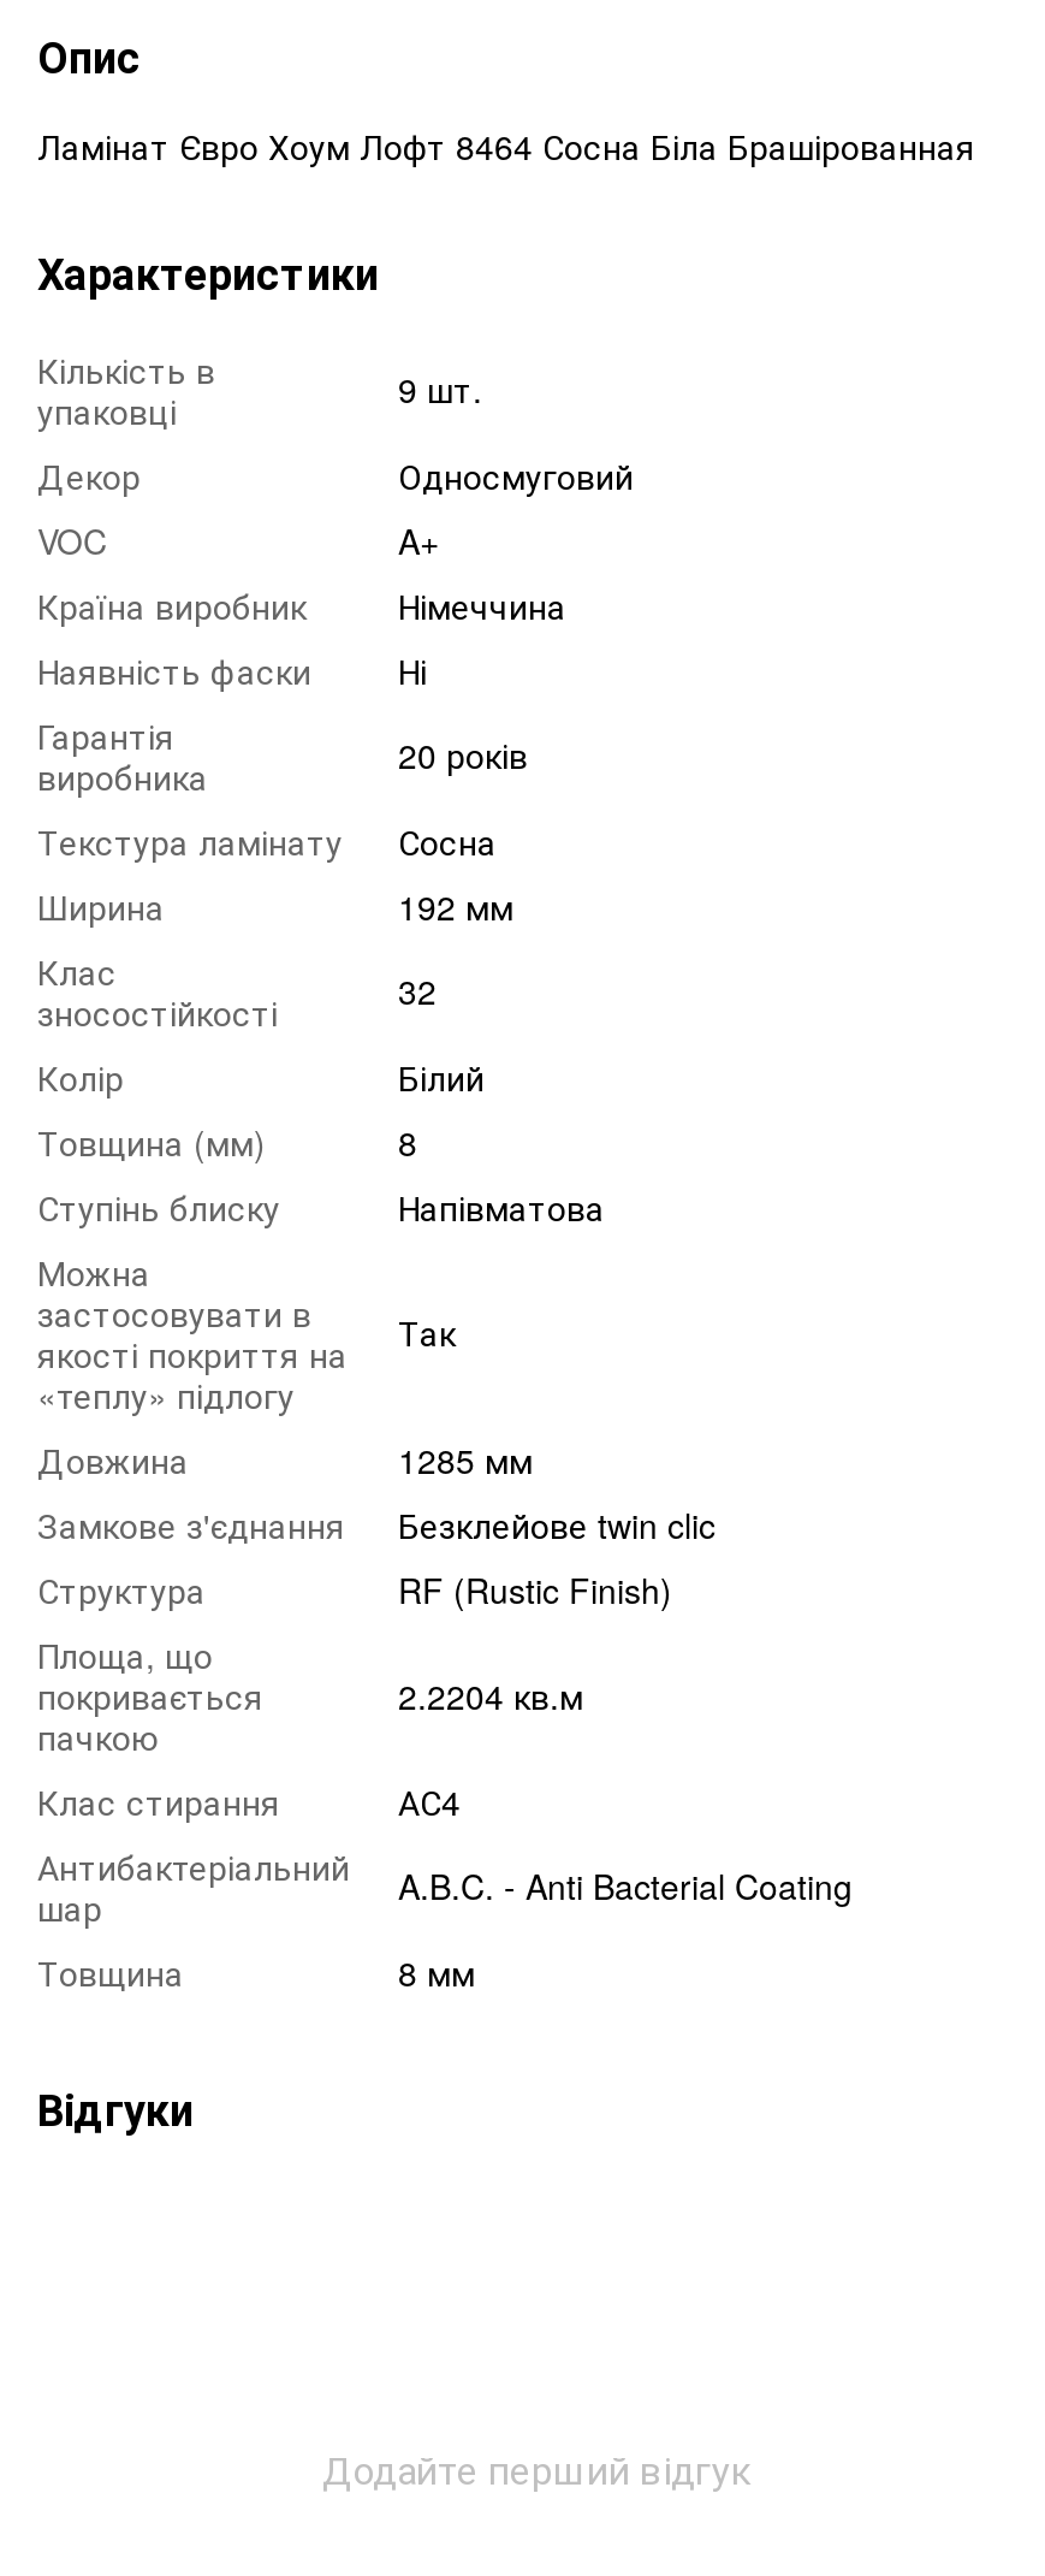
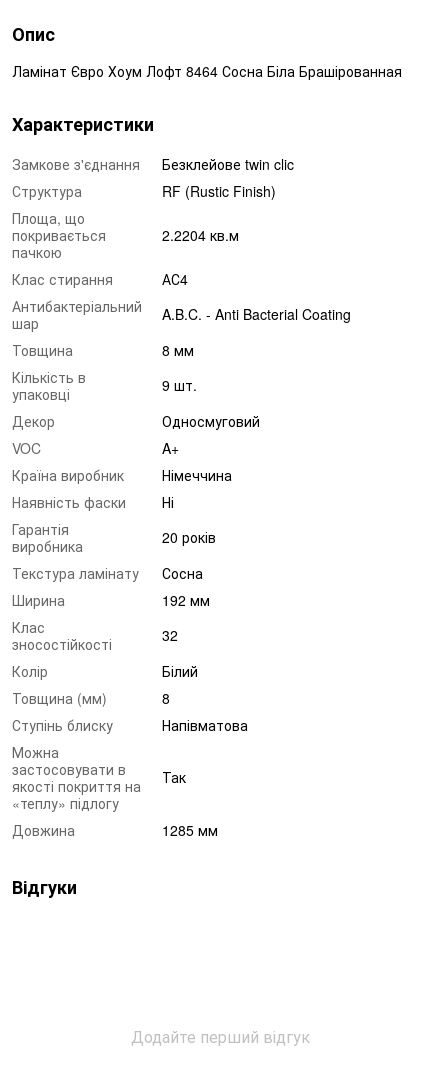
moved down: Кількість в | упаковці | 9 шт. | ... | Довжина | 1285 мм

moved up: Замкове з'єднання | Безклейове twin clic | Структура | RF (Rustic Finish) | Площа, що | покривається | пачкою

moved up: 2.2204 кв.м | Клас стирання | АС4 | Антибактеріальний | шар | A.B.C. - Anti Bacterial Coating | Товщина | 8 мм
